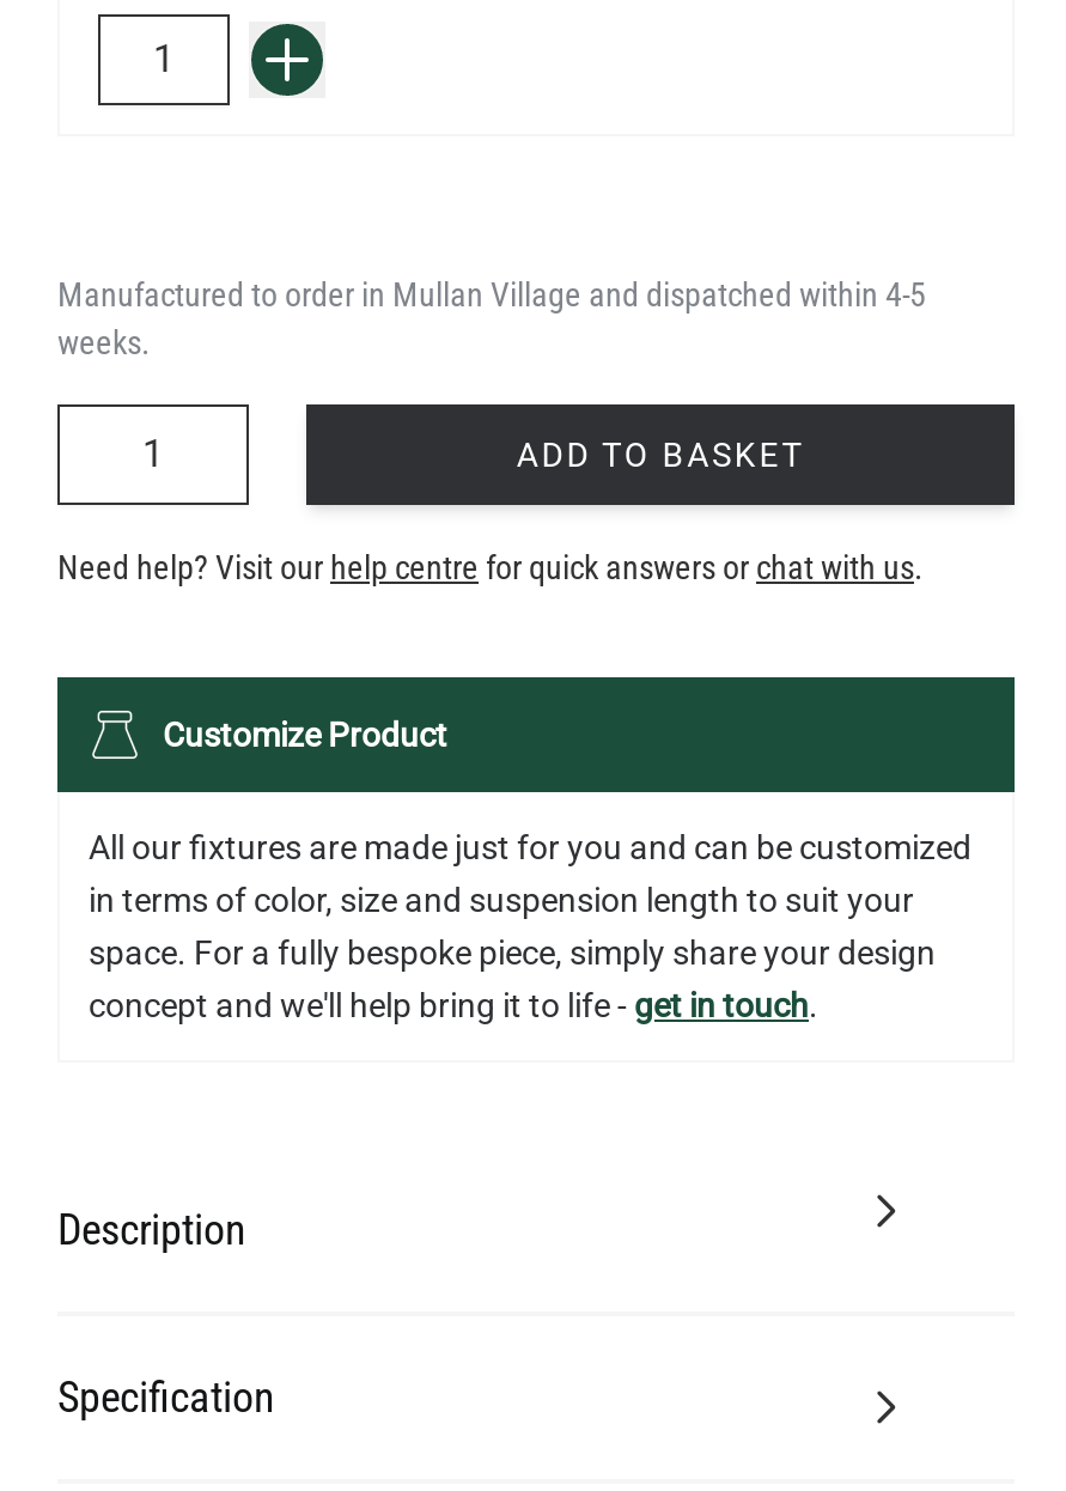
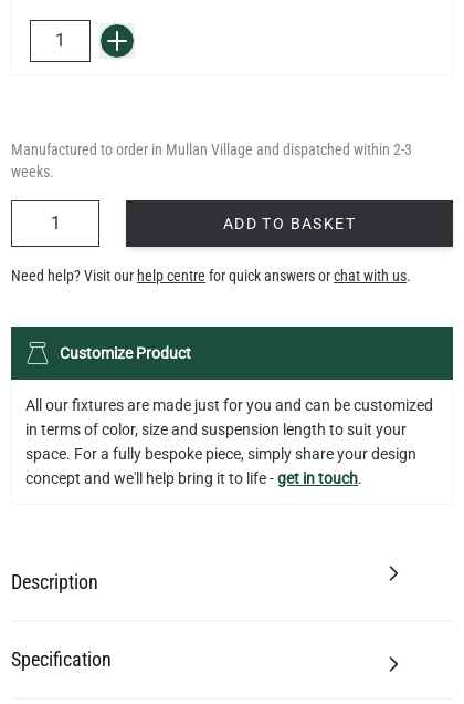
- Manufactured to order in Mullan Village and dispatched within 4-5
+ Manufactured to order in Mullan Village and dispatched within 2-3
